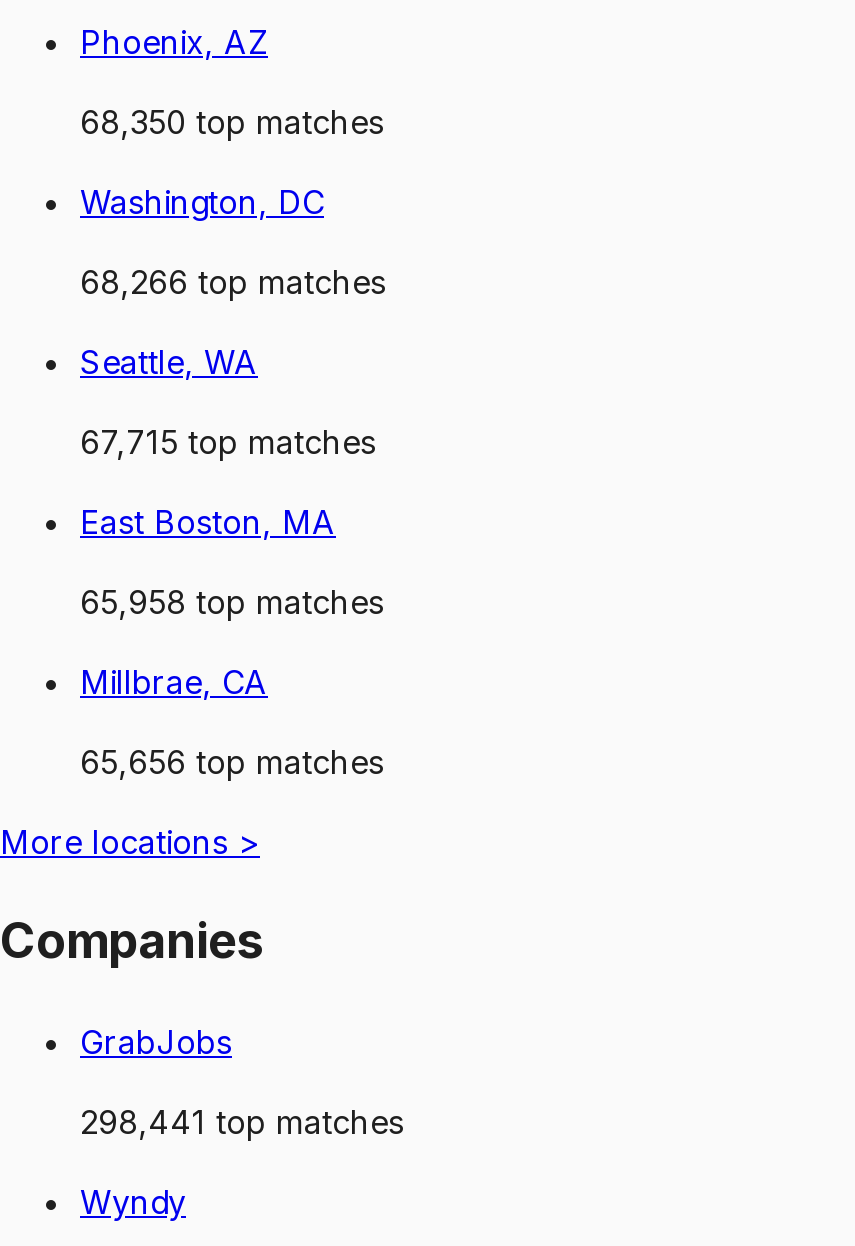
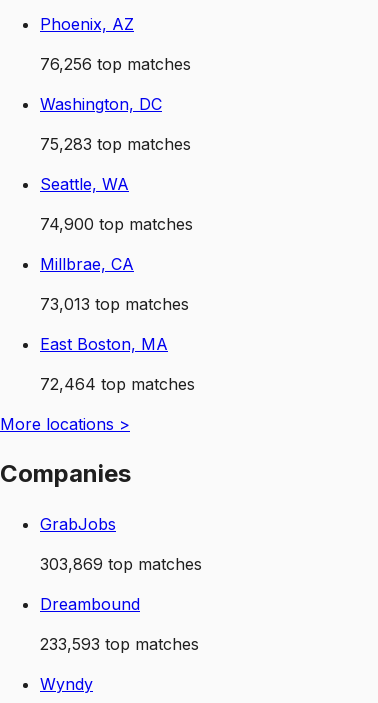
- 68,350 top matches
+ 76,256 top matches

- 68,266 top matches
+ 75,283 top matches

- 67,715 top matches
- 65,958 top matches
+ 74,900 top matches

moved down: East Boston, MA

moved up: Millbrae, CA

- 65,656 top matches
+ 73,013 top matches
+ 72,464 top matches

- 298,441 top matches
+ 303,869 top matches
+ Dreambound
+ 233,593 top matches
